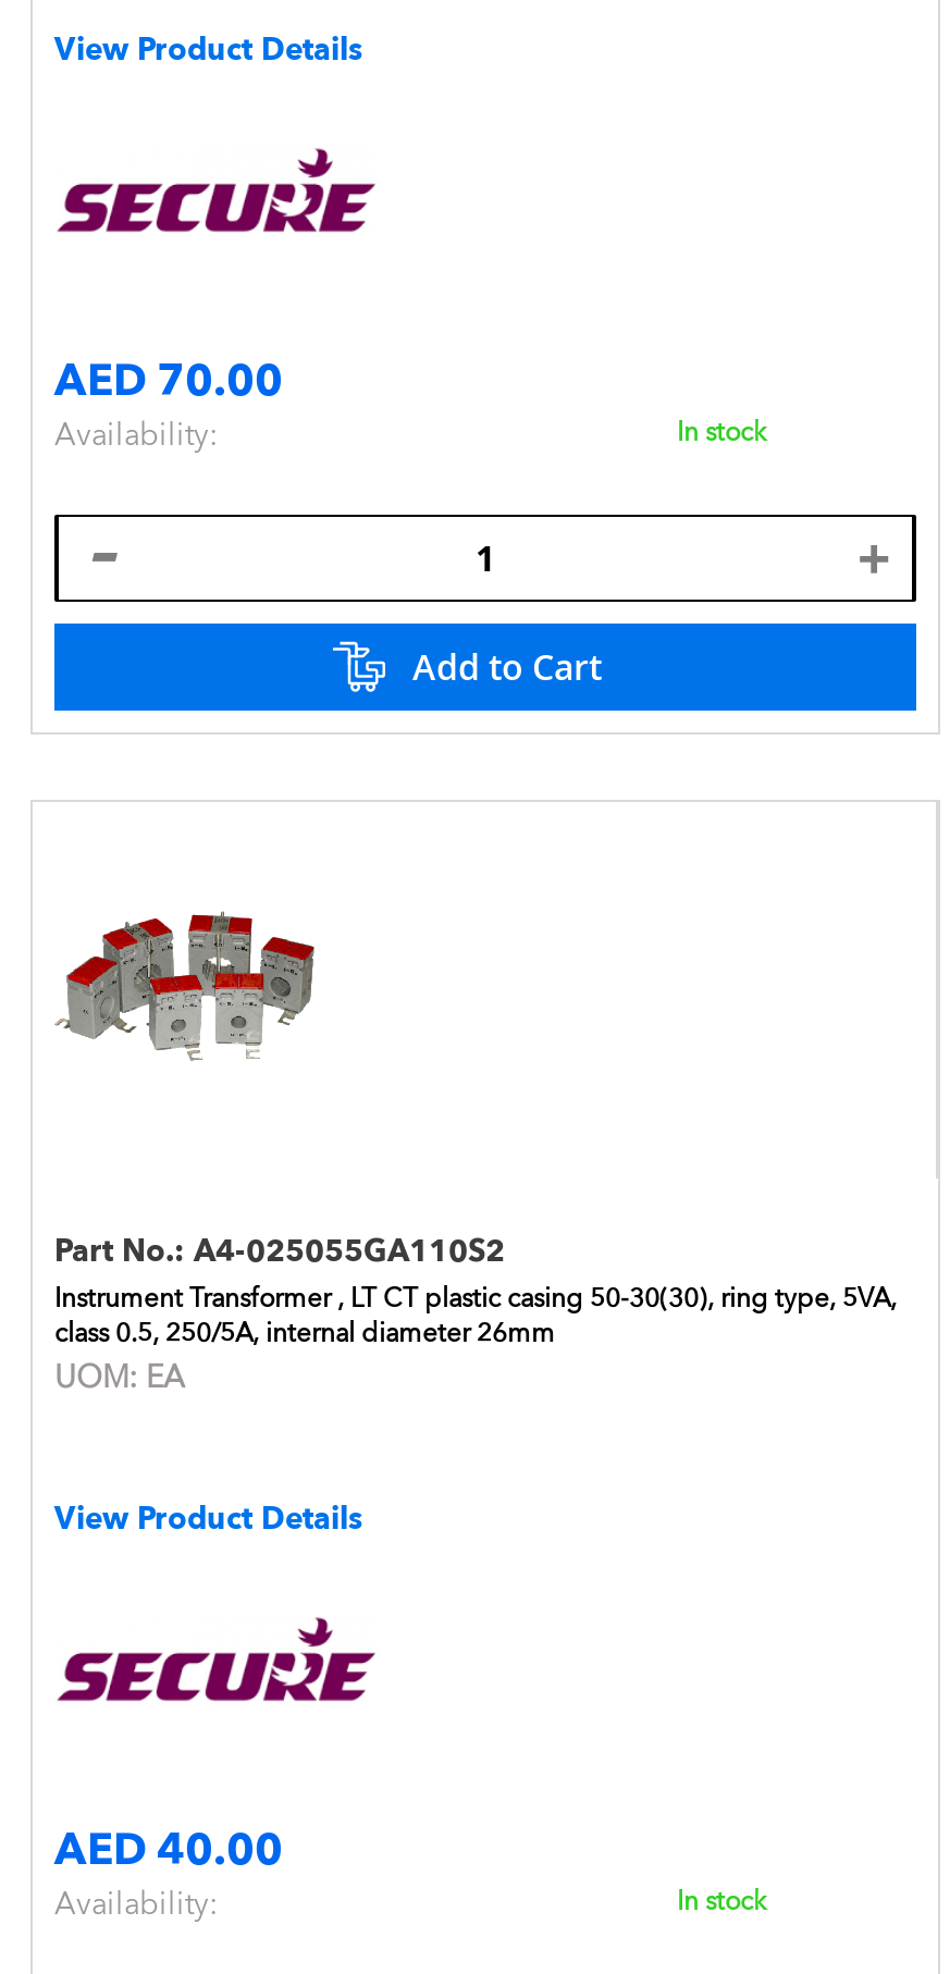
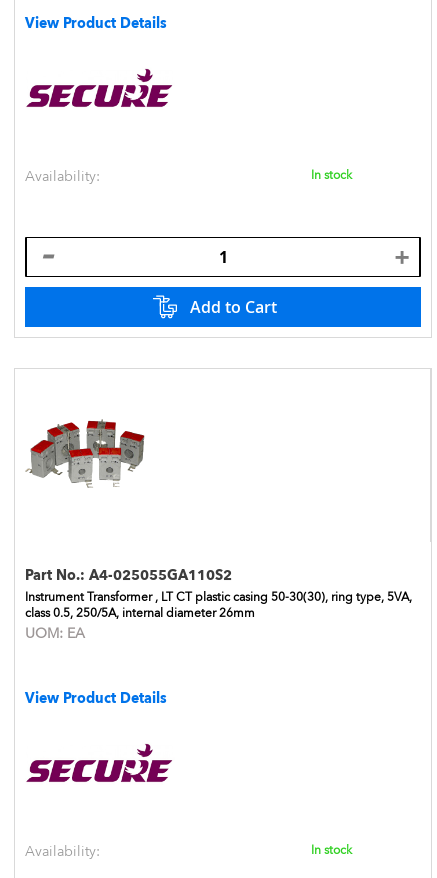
- AED 70.00

- AED 40.00
